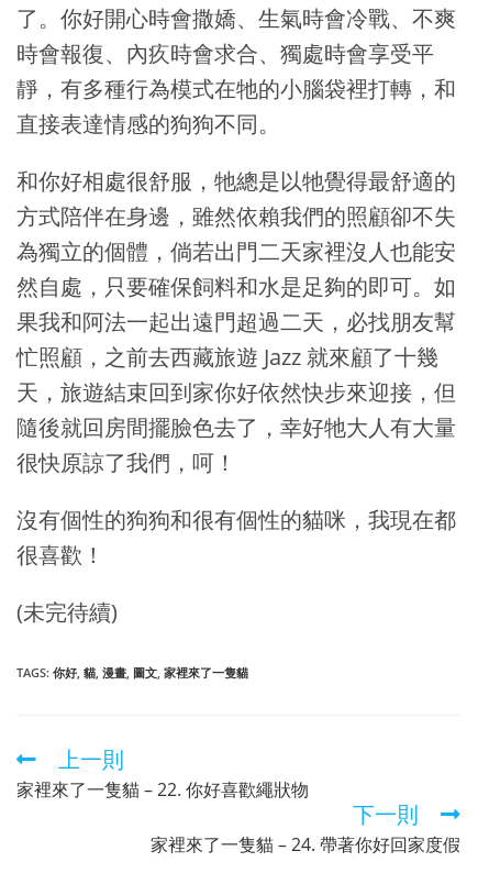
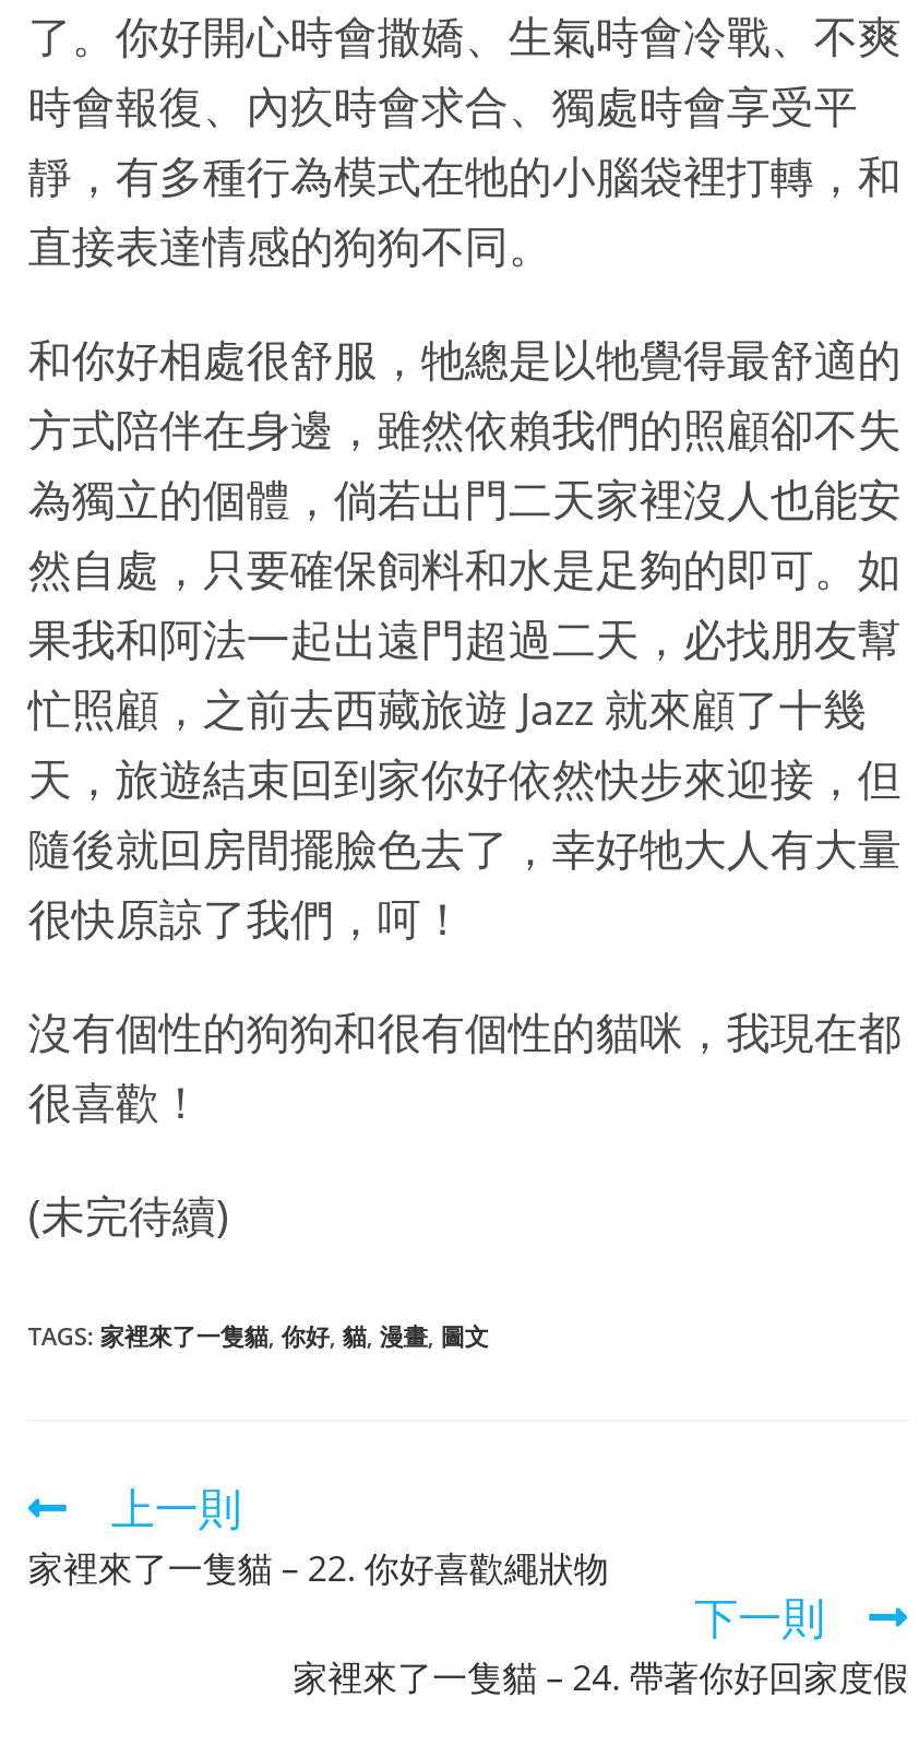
- TAGS:你好, 貓, 漫畫, 圖文, 家裡來了一隻貓
+ TAGS:家裡來了一隻貓, 你好, 貓, 漫畫, 圖文
